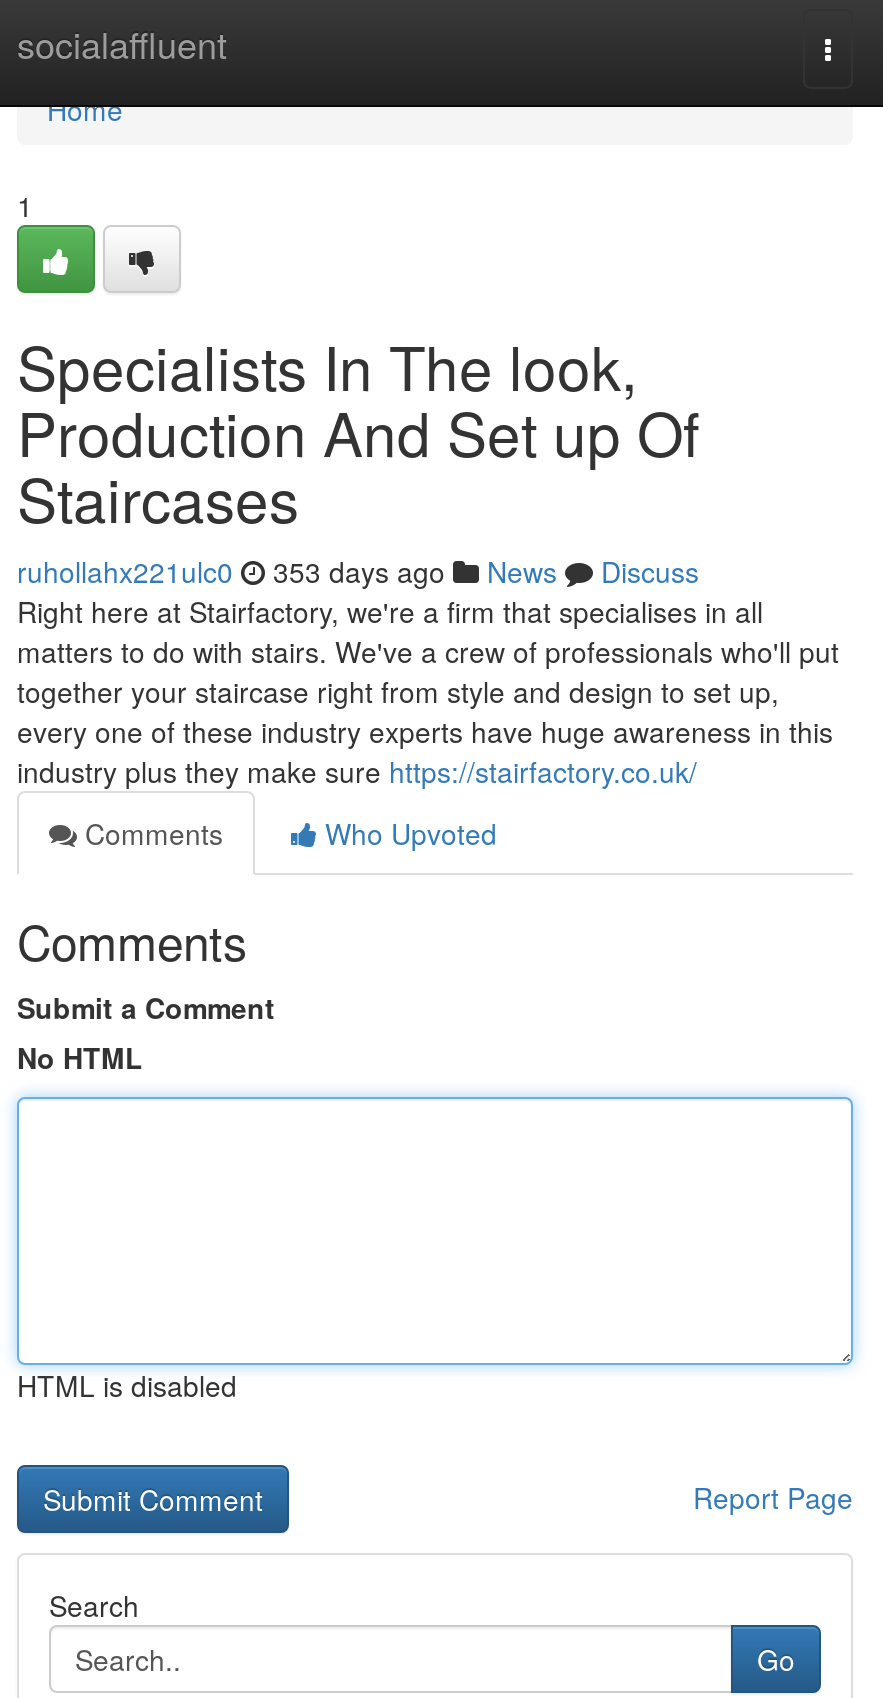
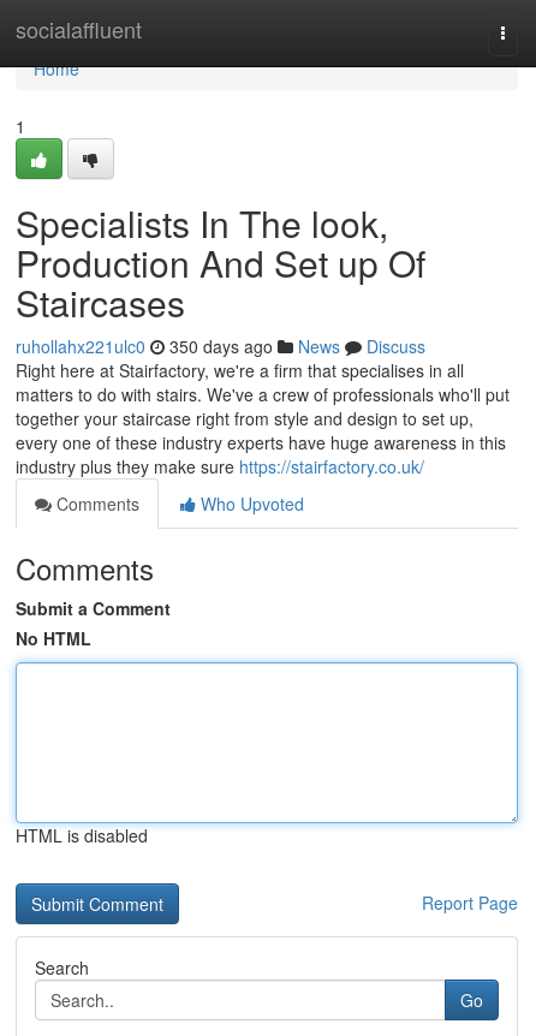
- ruhollahx221ulc0 353 days ago News Discuss
+ ruhollahx221ulc0 350 days ago News Discuss
